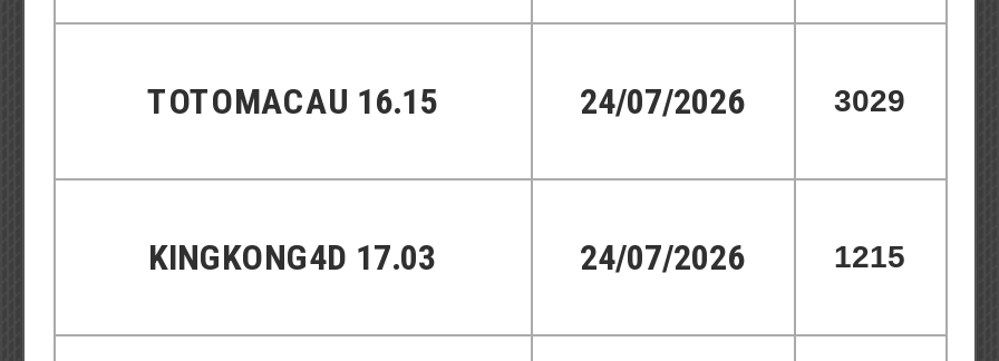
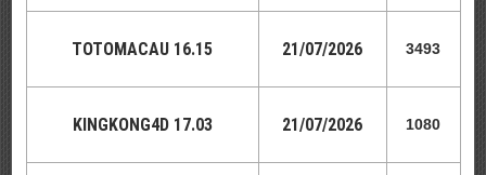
- 24/07/2026
+ 21/07/2026

- 3029
+ 3493

- 24/07/2026
+ 21/07/2026

- 1215
+ 1080
